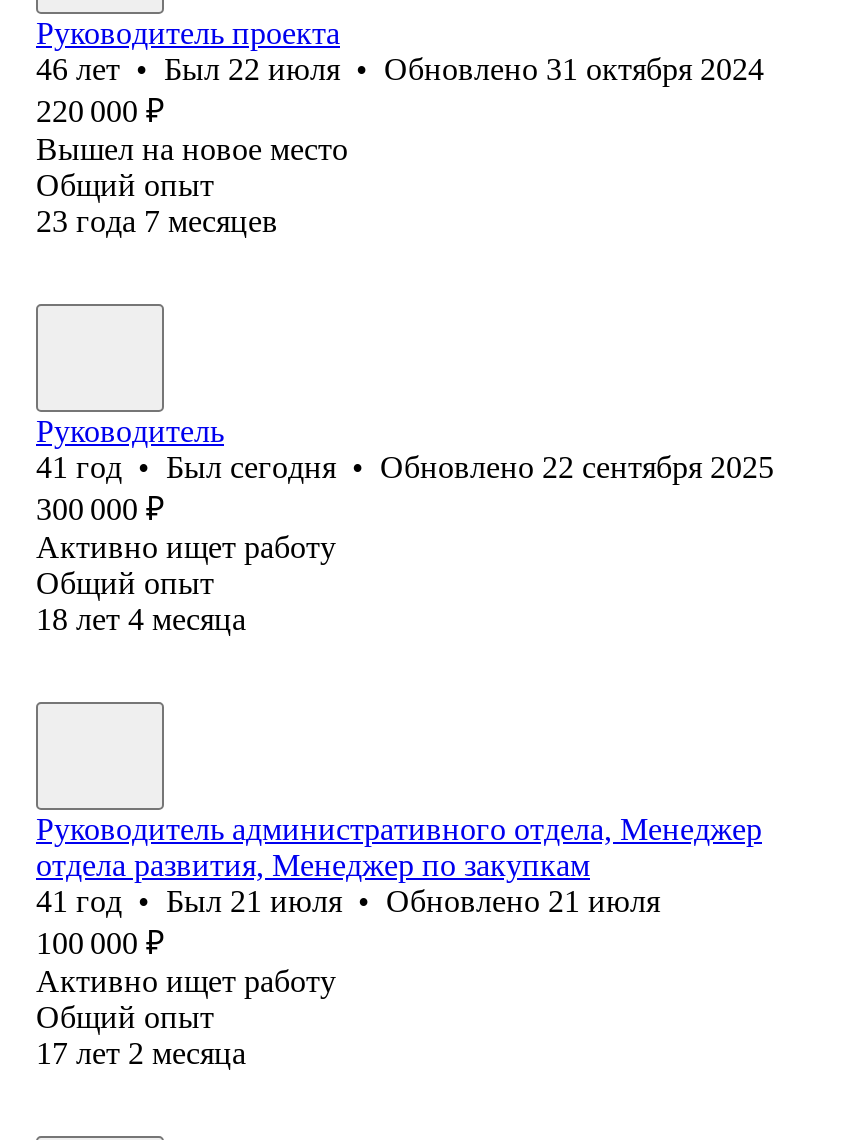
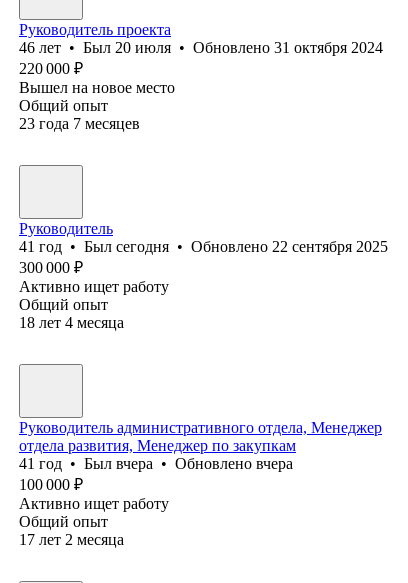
- 46 лет • Был 22 июля • Обновлено 31 октября 2024
+ 46 лет • Был 20 июля • Обновлено 31 октября 2024

- 41 год • Был 21 июля • Обновлено 21 июля
+ 41 год • Был вчера • Обновлено вчера
